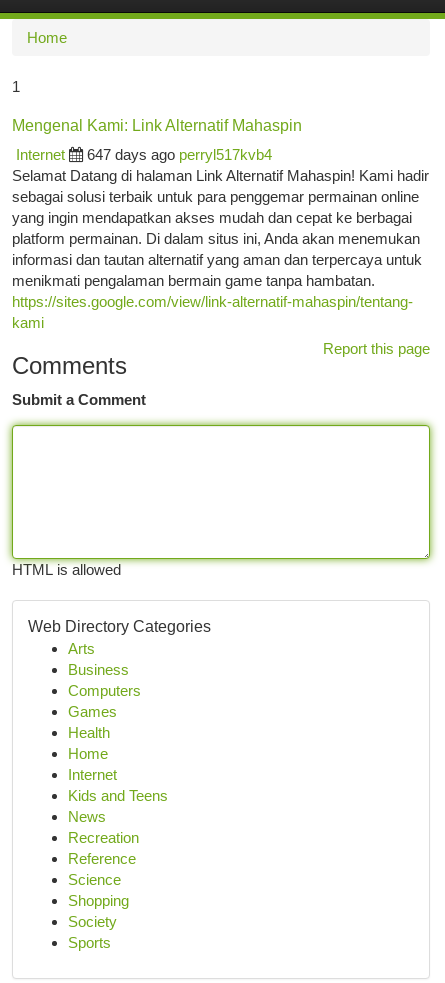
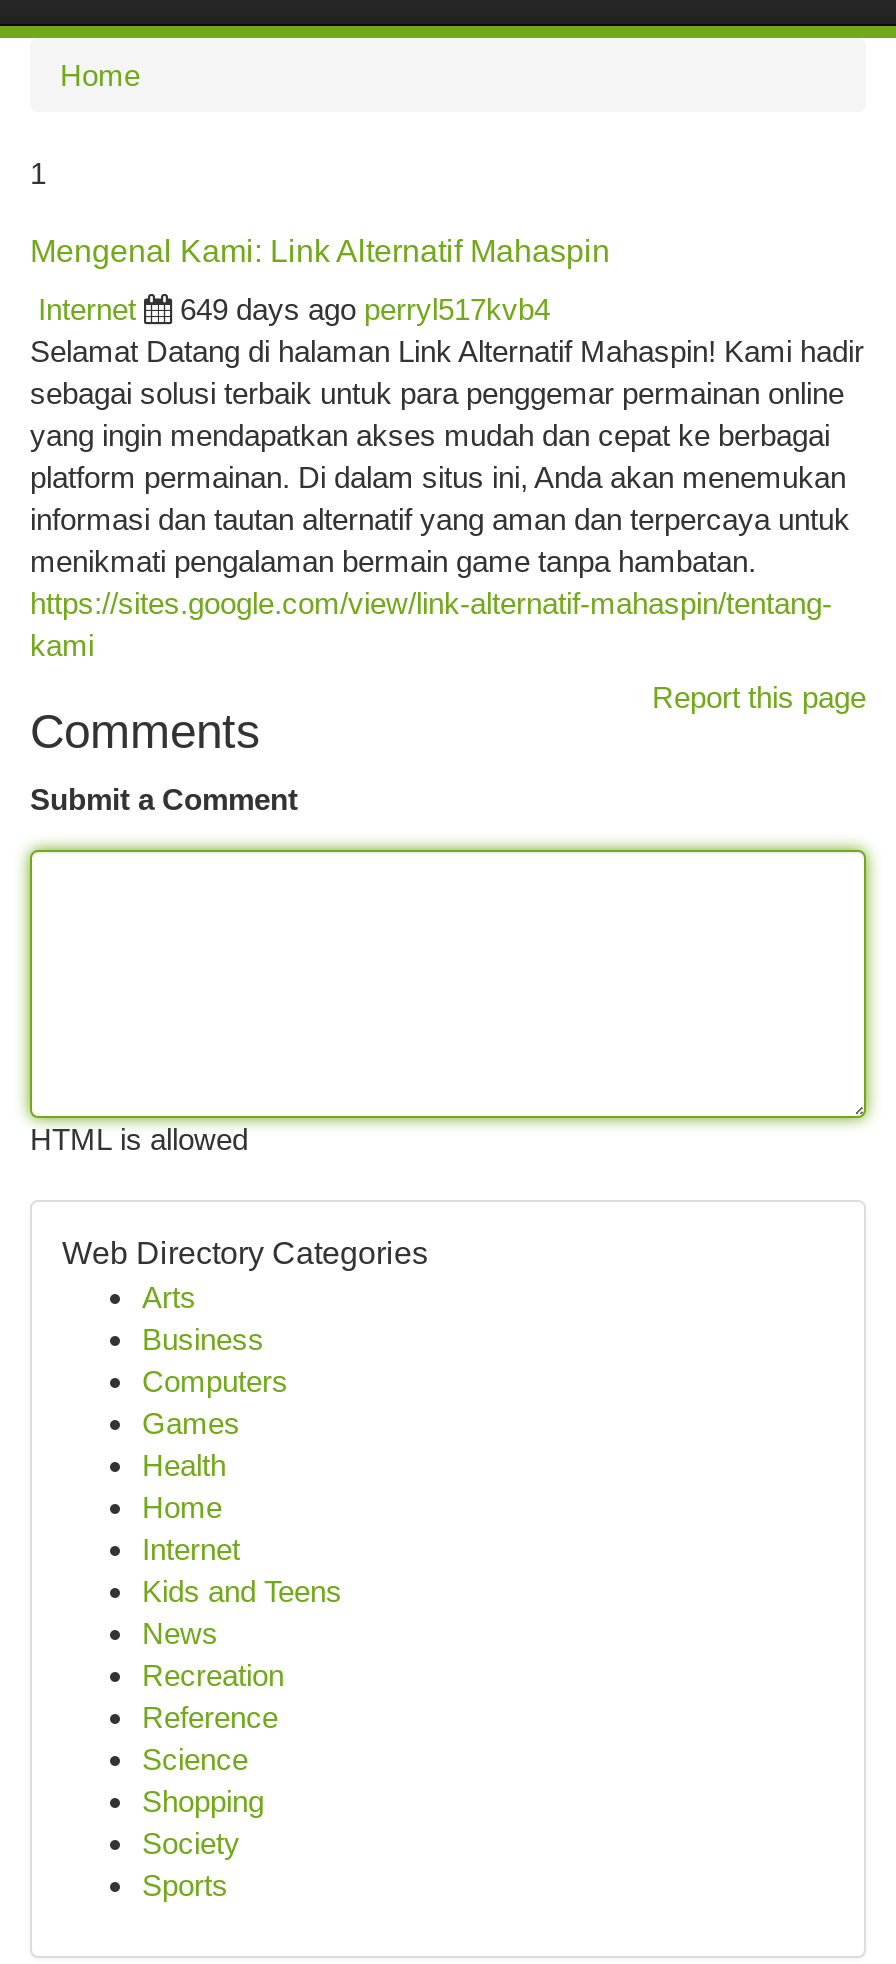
- 647 days ago perryl517kvb4
+ 649 days ago perryl517kvb4
